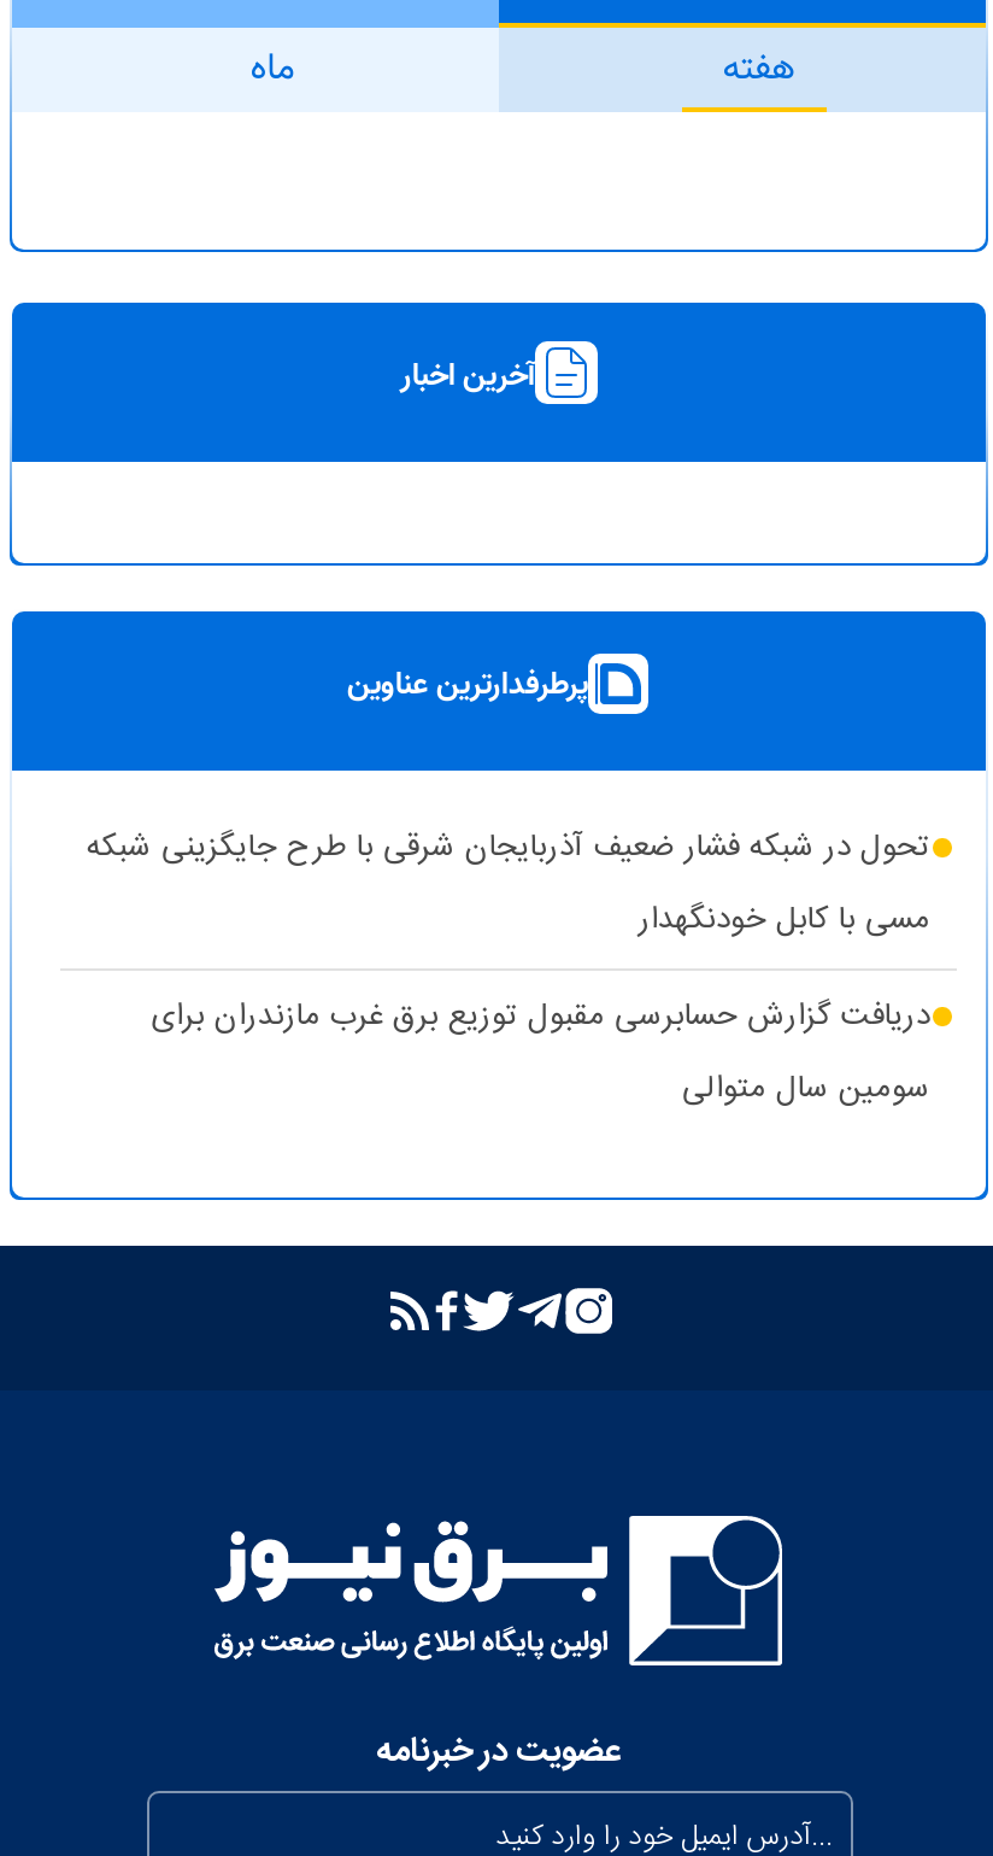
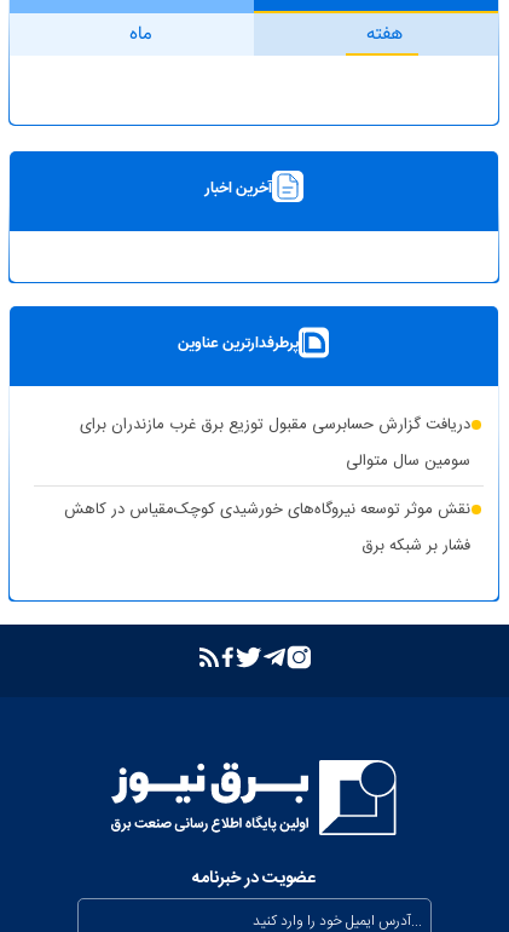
- تحول در شبکه فشار ضعیف آذربایجان شرقی با طرح جایگزینی شبکه
- مسی با کابل خودنگهدار

moved up: دریافت گزارش حسابرسی مقبول توزیع برق غرب مازندران برای | سومین سال متوالی

+ نقش موثر توسعه نیروگاه‌های خورشیدی کوچک‌مقیاس در کاهش
+ فشار بر شبکه برق
